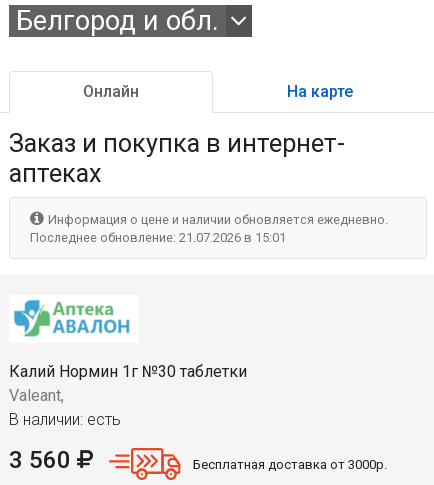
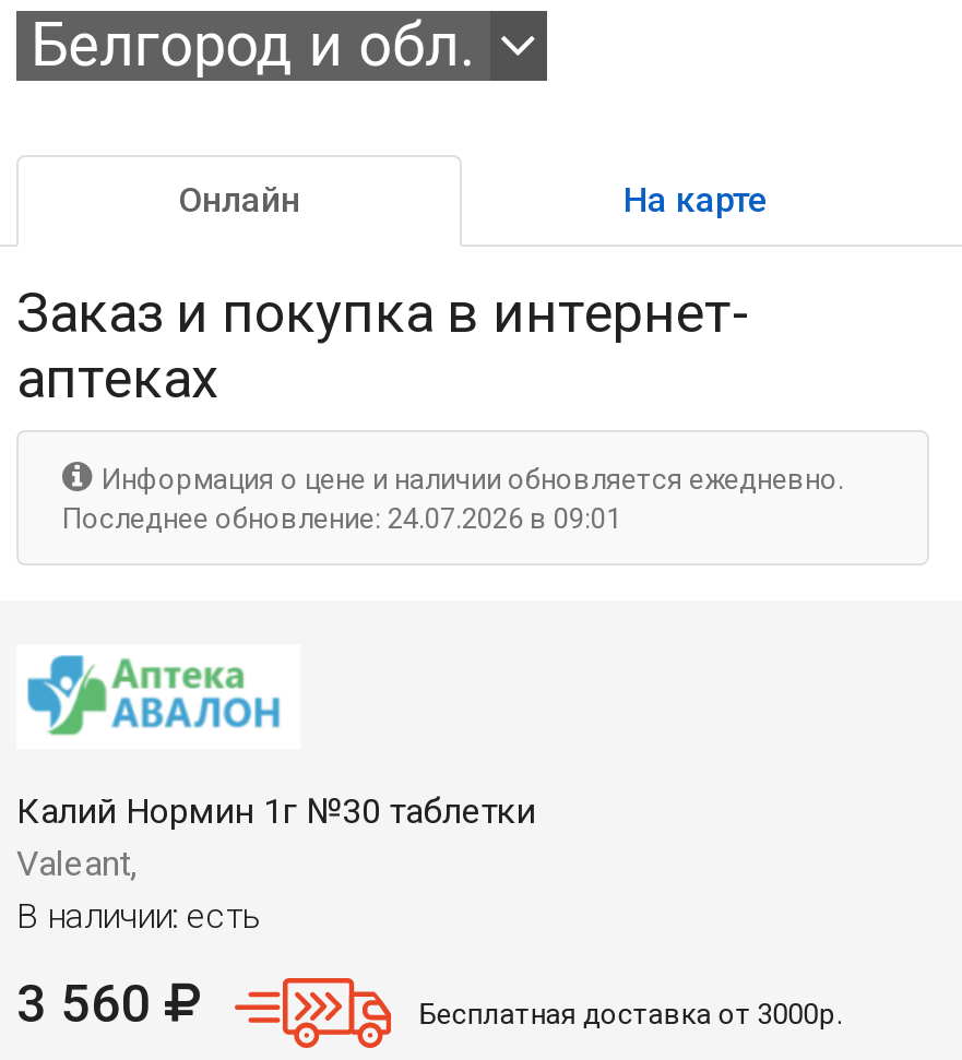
- Последнее обновление: 21.07.2026 в 15:01
+ Последнее обновление: 24.07.2026 в 09:01
